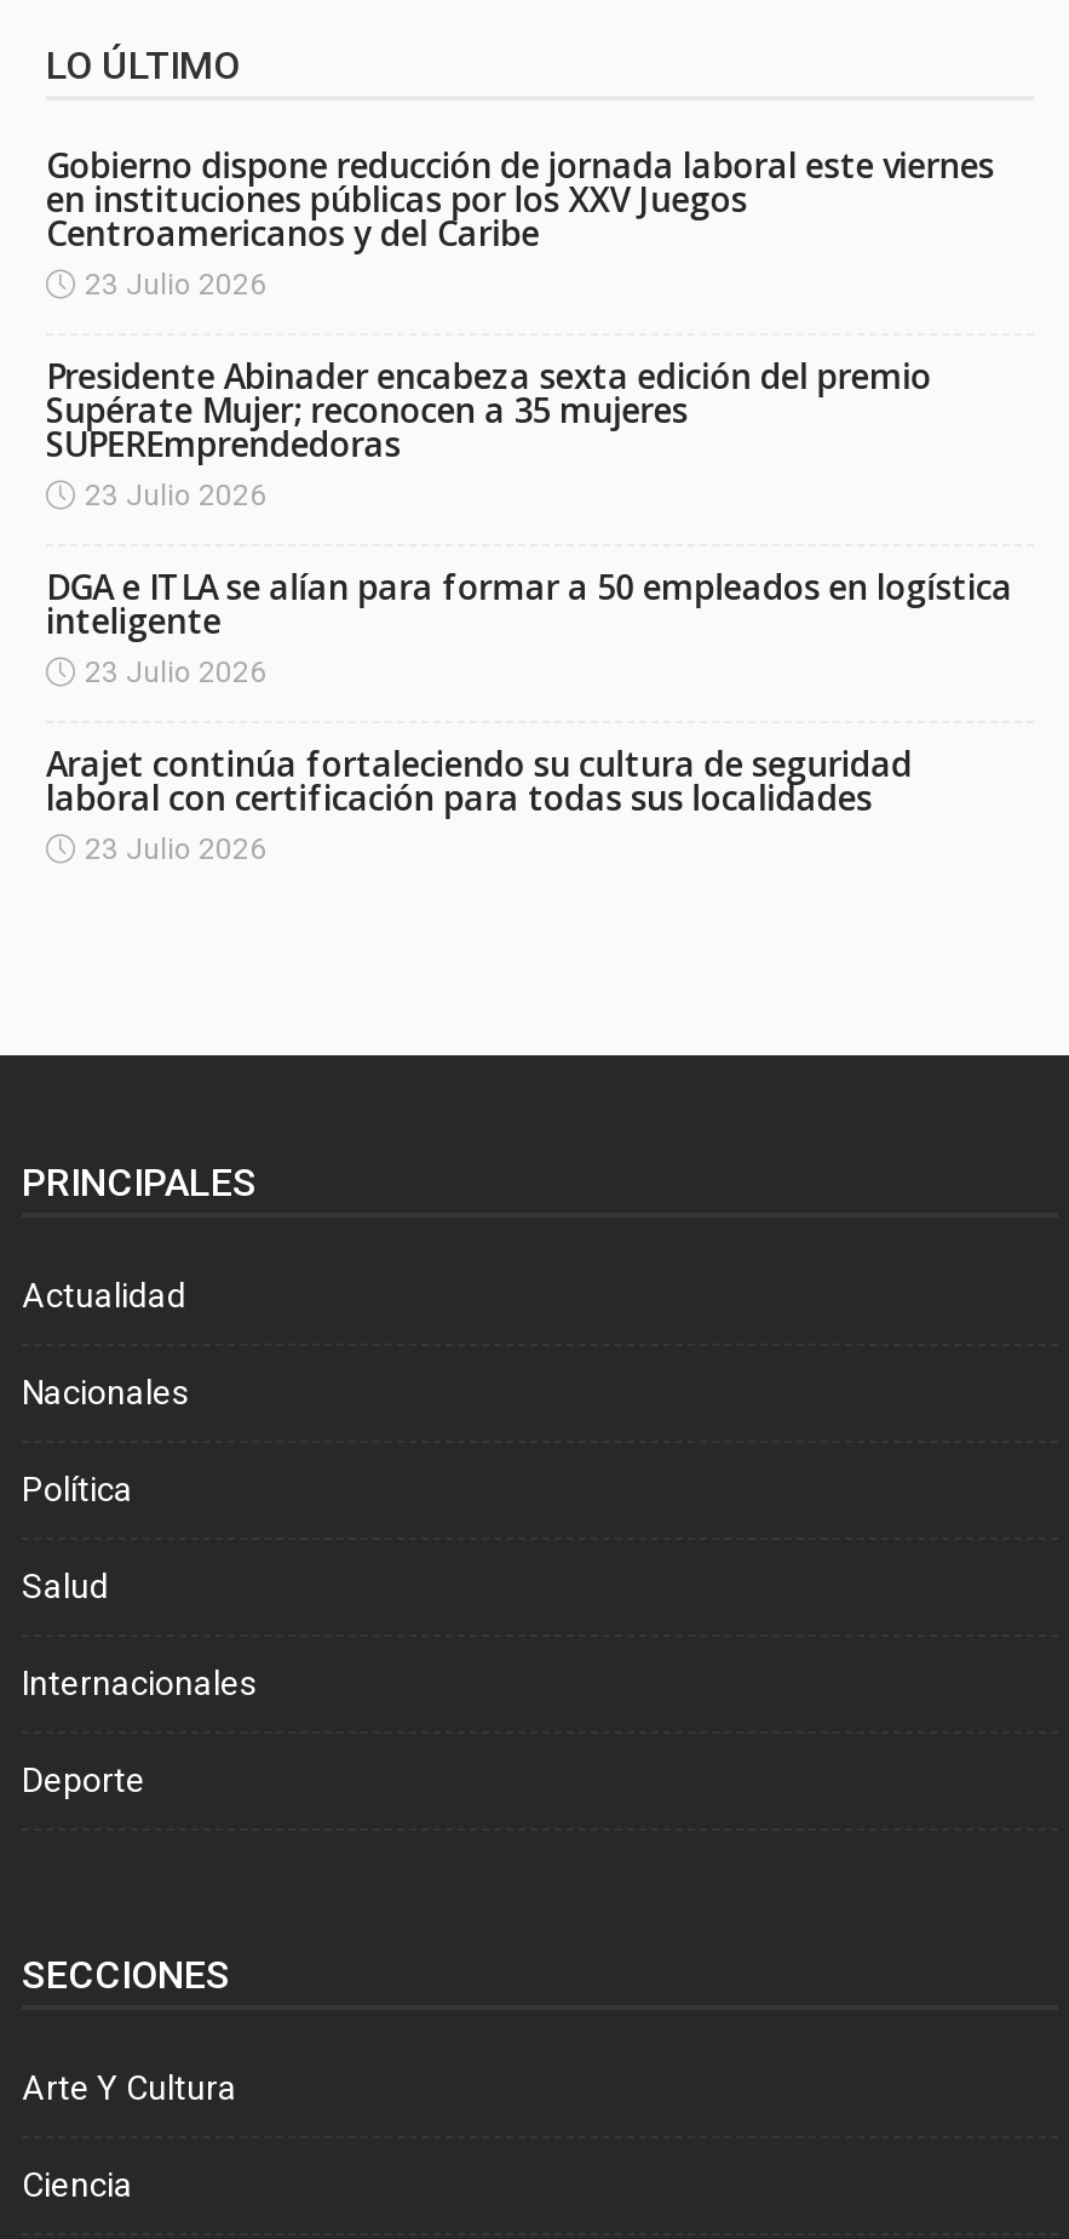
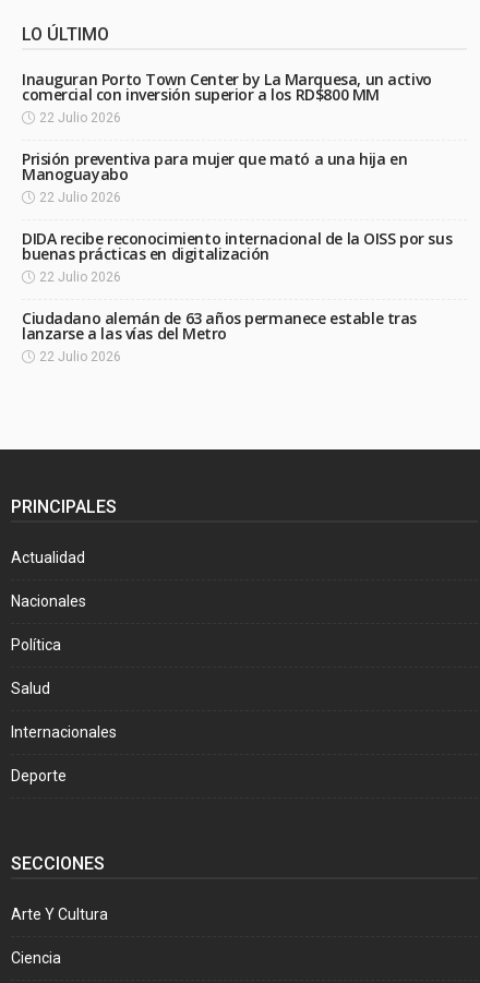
- Gobierno dispone reducción de jornada laboral este viernes
- en instituciones públicas por los XXV Juegos
- Centroamericanos y del Caribe
- 23 Julio 2026
+ Inauguran Porto Town Center by La Marquesa, un activo
+ comercial con inversión superior a los RD$800 MM
+ 22 Julio 2026

- Presidente Abinader encabeza sexta edición del premio
- Supérate Mujer; reconocen a 35 mujeres
- SUPEREmprendedoras
- 23 Julio 2026
+ Prisión preventiva para mujer que mató a una hija en
+ Manoguayabo
+ 22 Julio 2026

- DGA e ITLA se alían para formar a 50 empleados en logística
- inteligente
- 23 Julio 2026
+ DIDA recibe reconocimiento internacional de la OISS por sus
+ buenas prácticas en digitalización
+ 22 Julio 2026

- Arajet continúa fortaleciendo su cultura de seguridad
- laboral con certificación para todas sus localidades
- 23 Julio 2026
+ Ciudadano alemán de 63 años permanece estable tras
+ lanzarse a las vías del Metro
+ 22 Julio 2026
